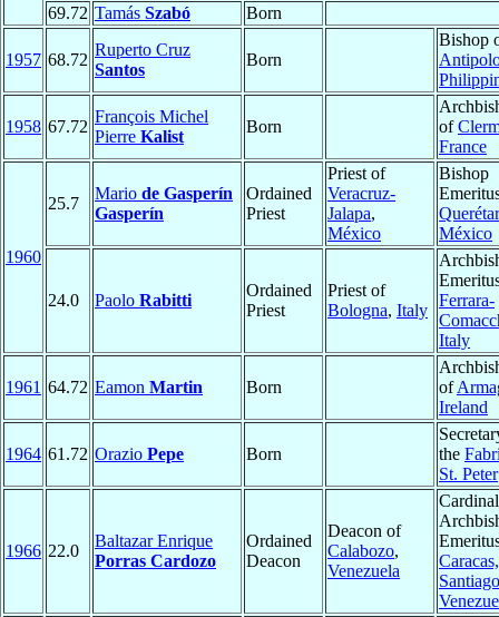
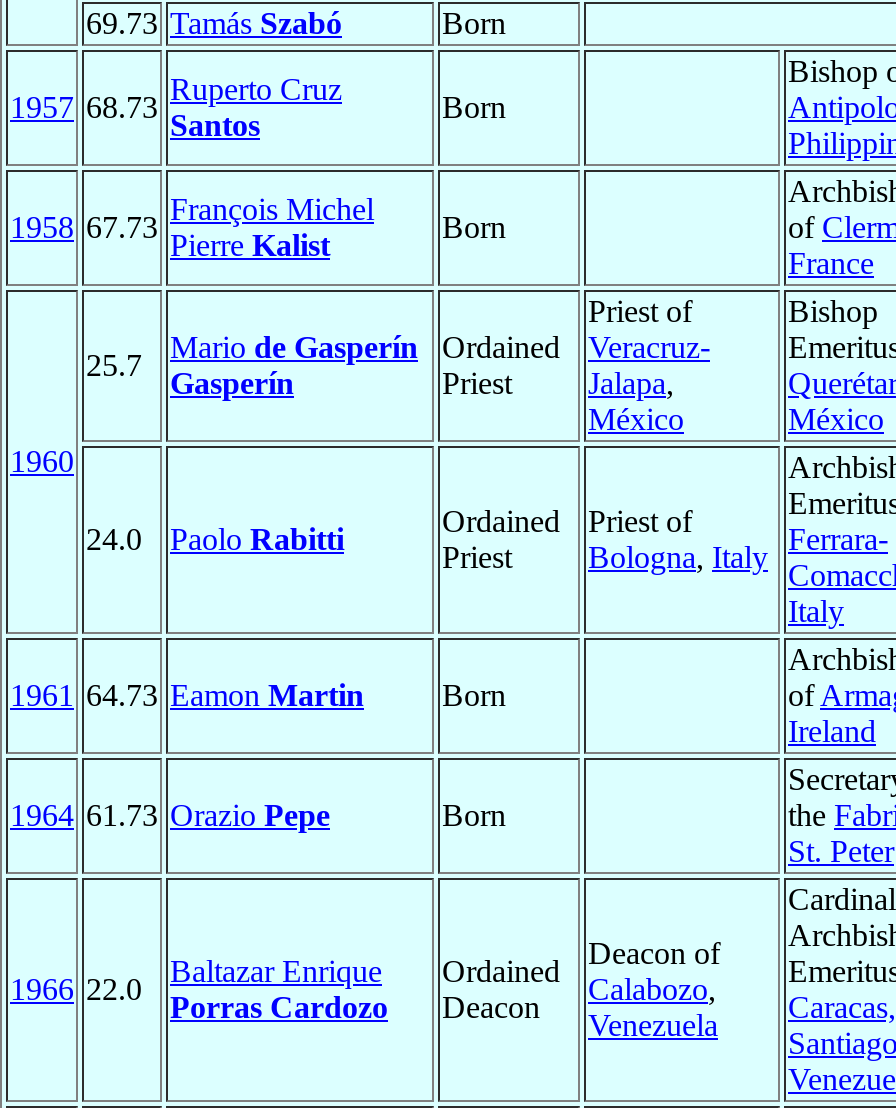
- 69.72 Tamás Szabó
+ 69.73 Tamás Szabó

- 1957 68.72
+ 1957 68.73

- 1958 67.72
+ 1958 67.73

- 1961 64.72 Eamon Martin
+ 1961 64.73 Eamon Martin

- 1964 61.72 Orazio Pepe
+ 1964 61.73 Orazio Pepe
